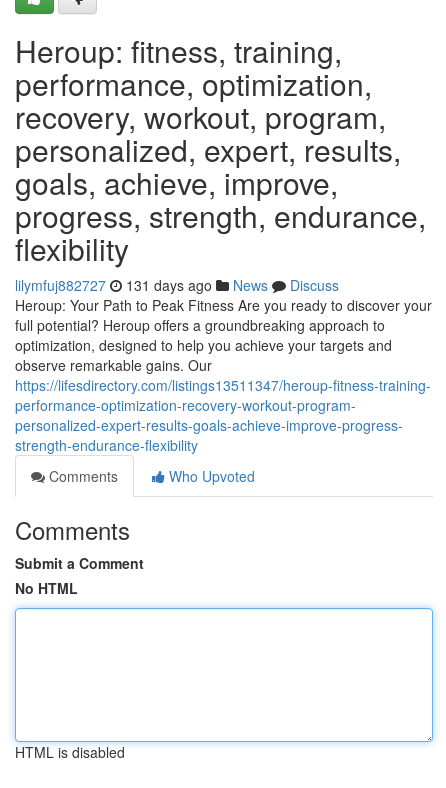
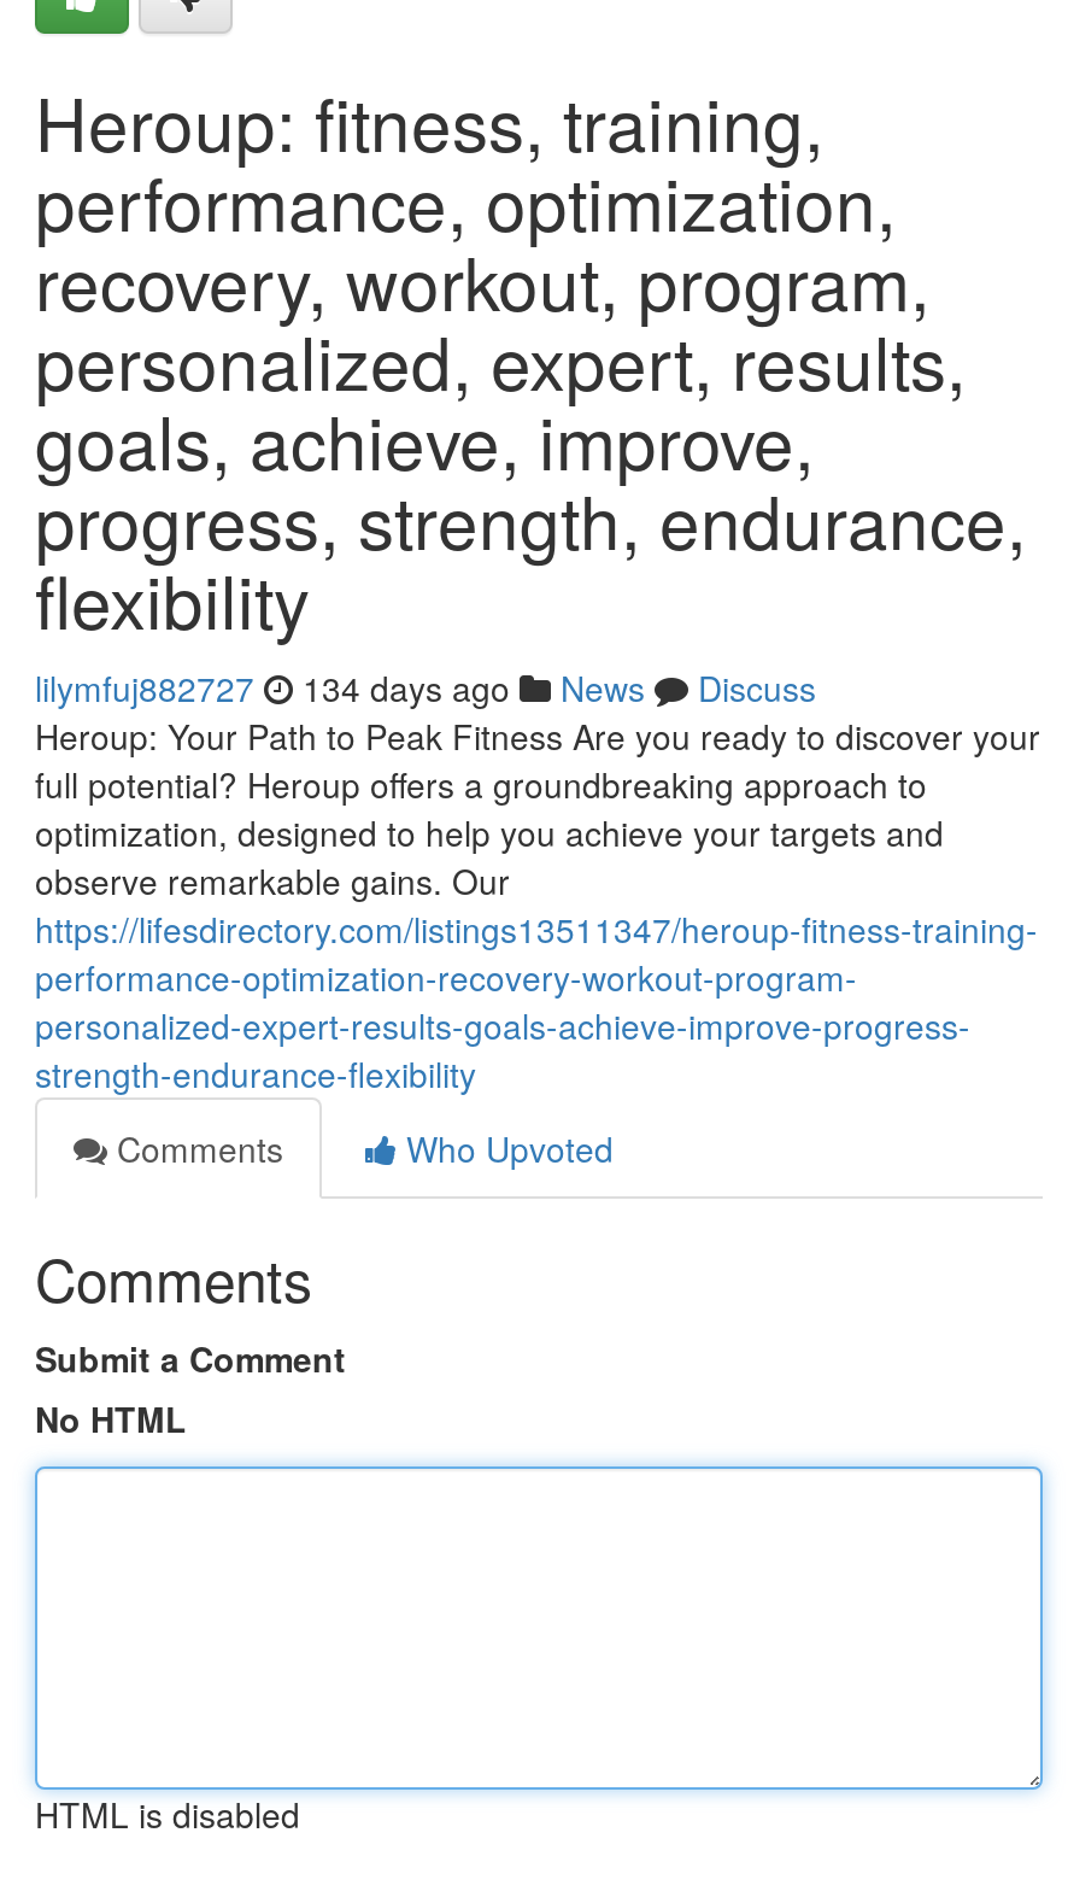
- lilymfuj882727 131 days ago News Discuss
+ lilymfuj882727 134 days ago News Discuss
